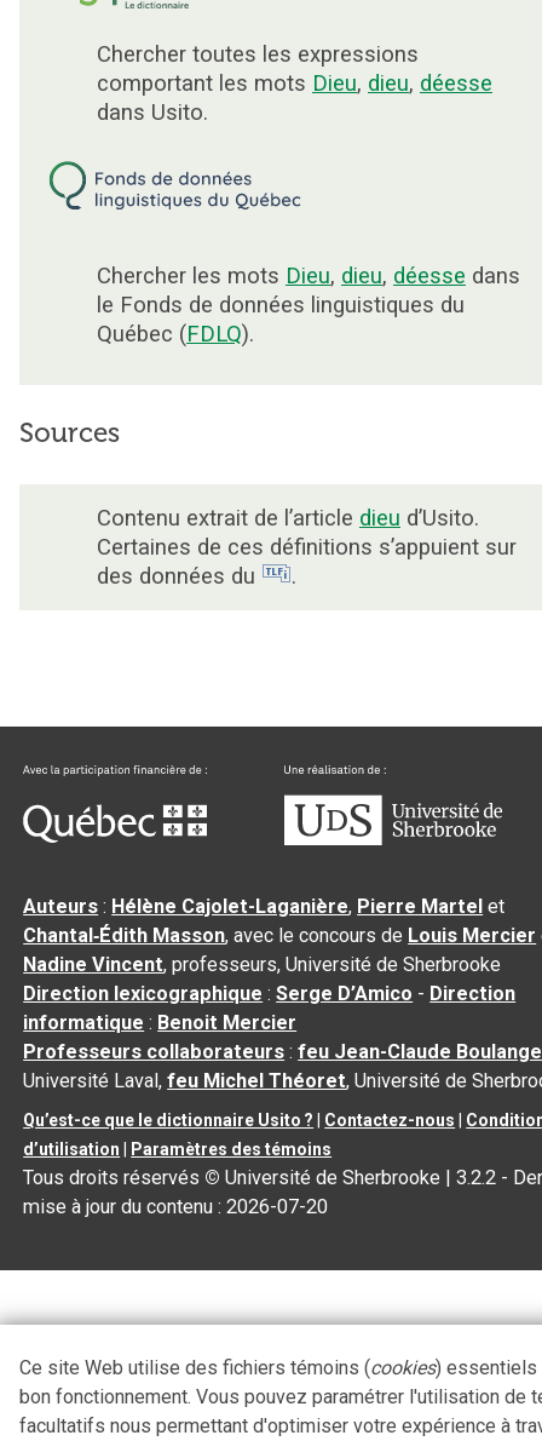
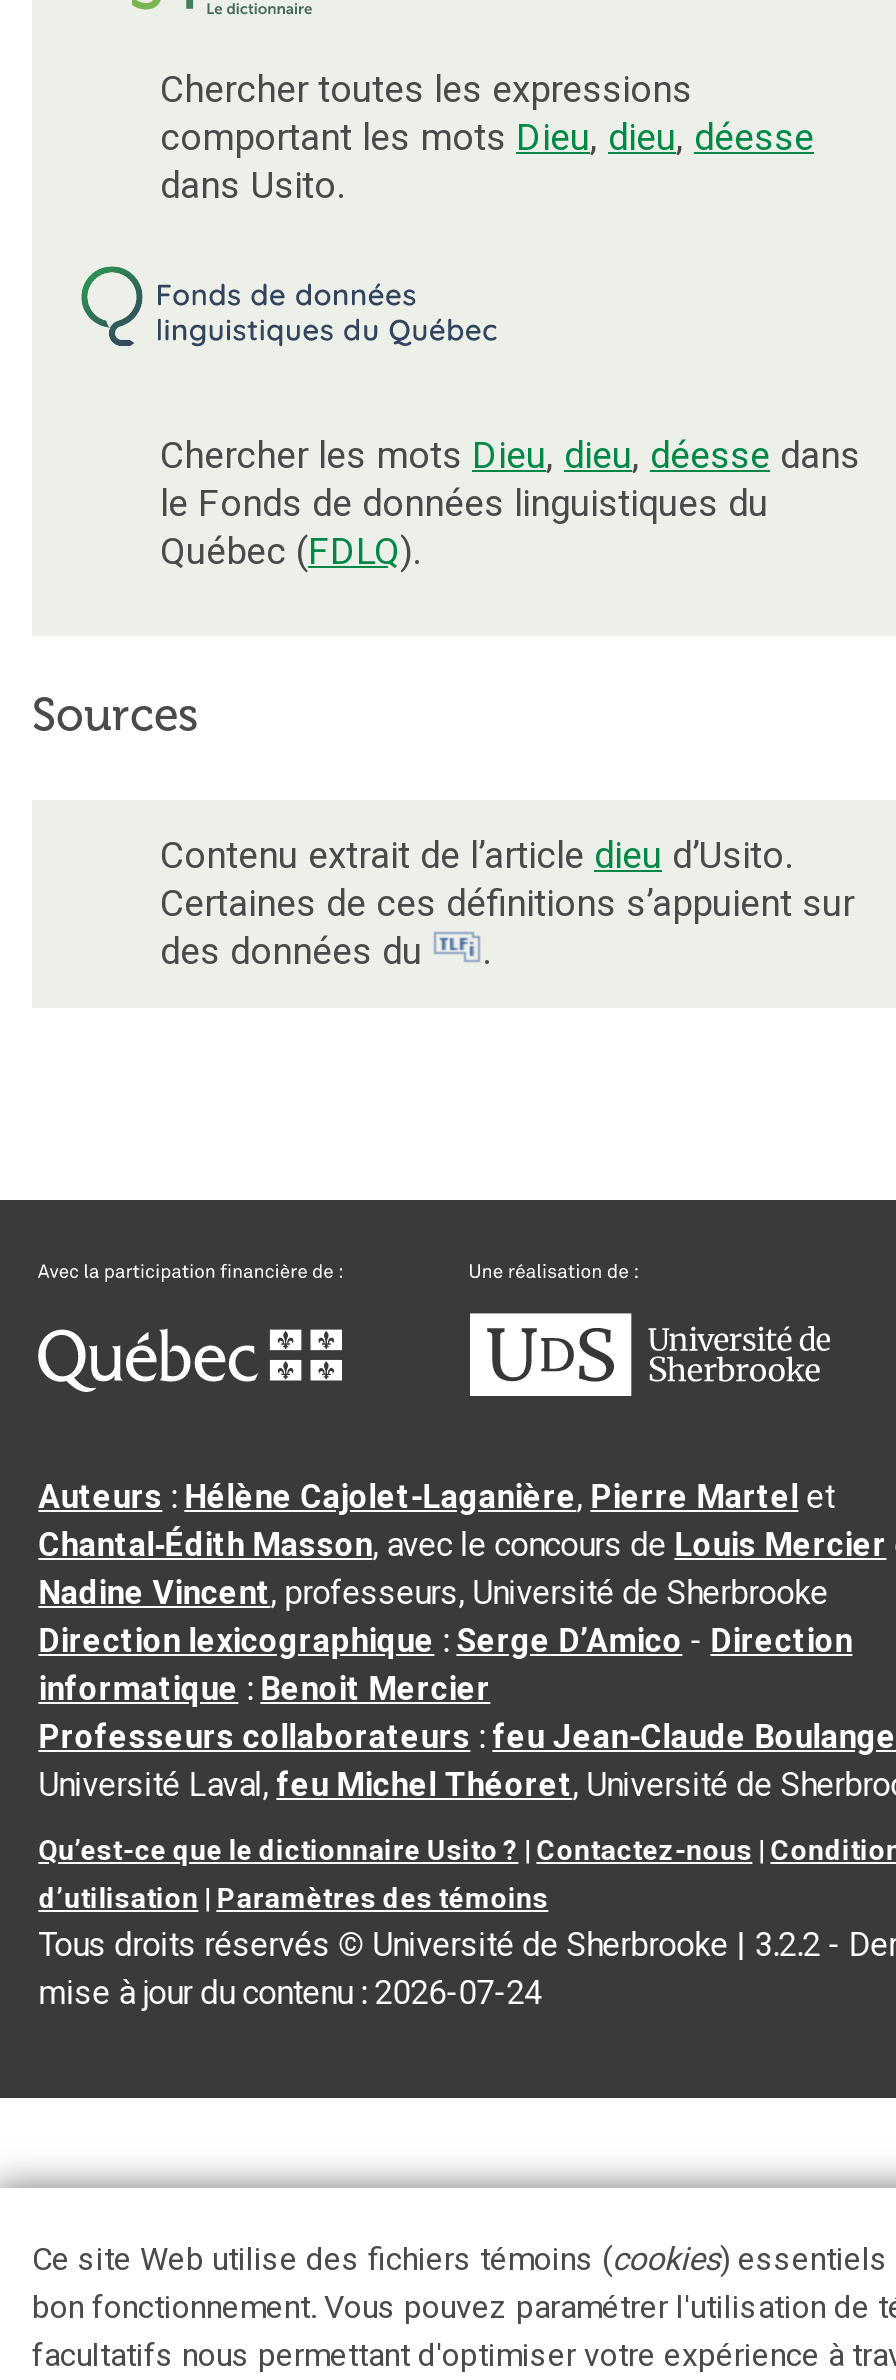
- mise à jour du contenu : 2026-07-20
+ mise à jour du contenu : 2026-07-24
